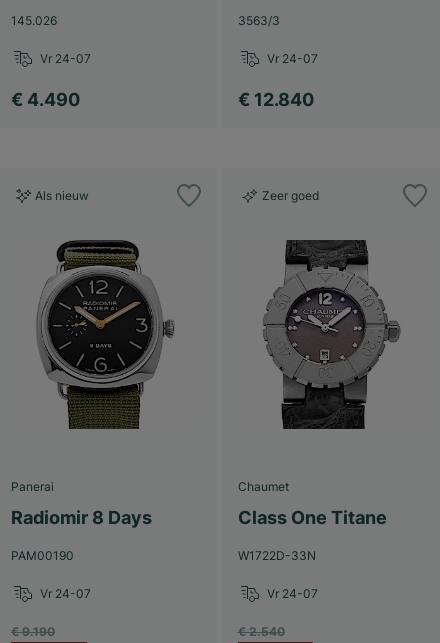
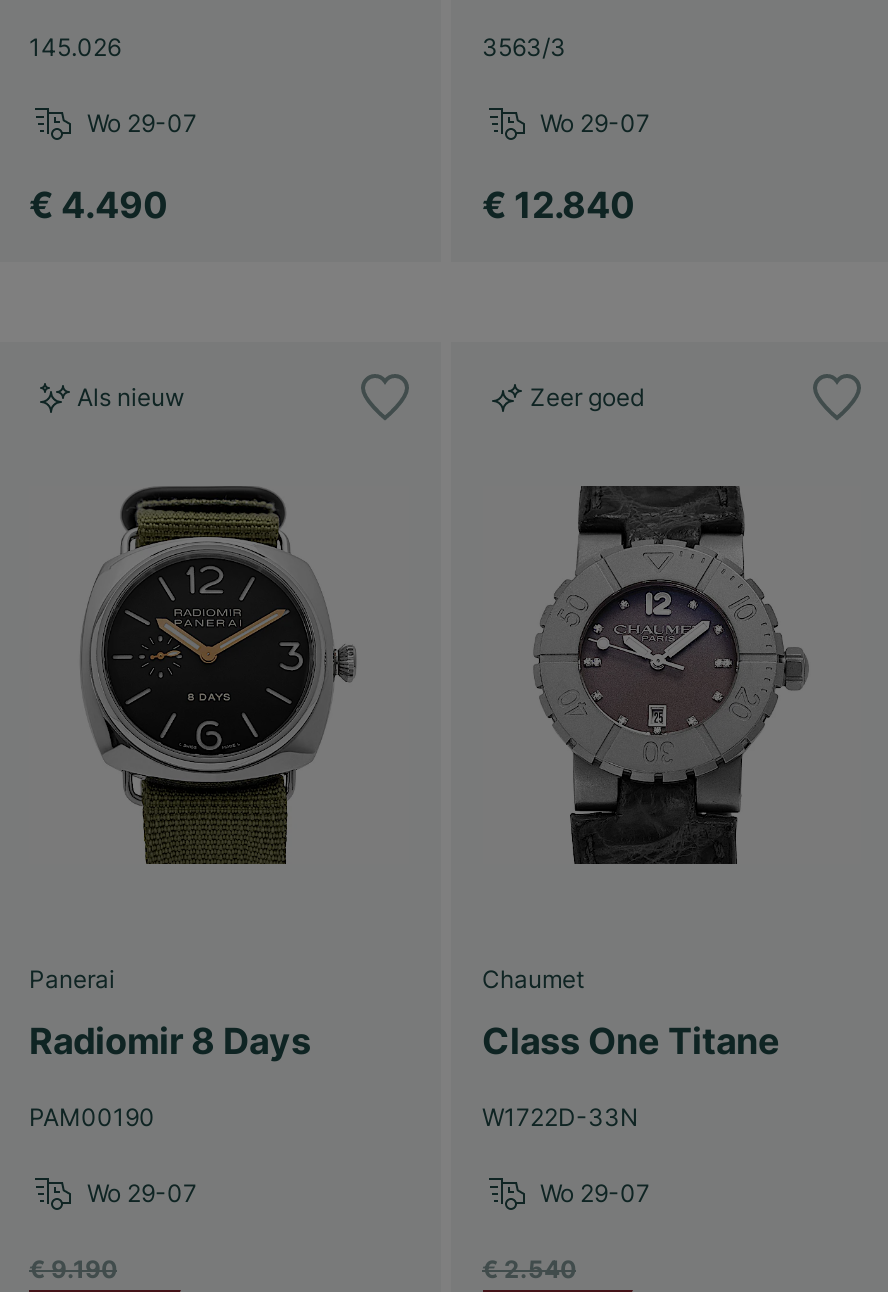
- Vr 24-07
+ Wo 29-07

- Vr 24-07
+ Wo 29-07

- Vr 24-07
+ Wo 29-07

- Vr 24-07
+ Wo 29-07
